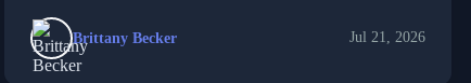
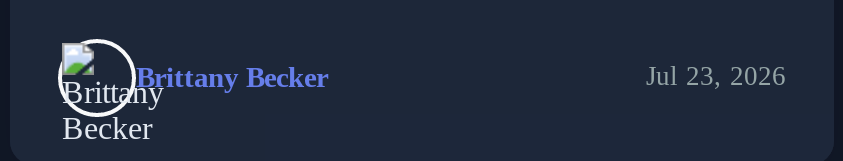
- Jul 21, 2026
+ Jul 23, 2026
